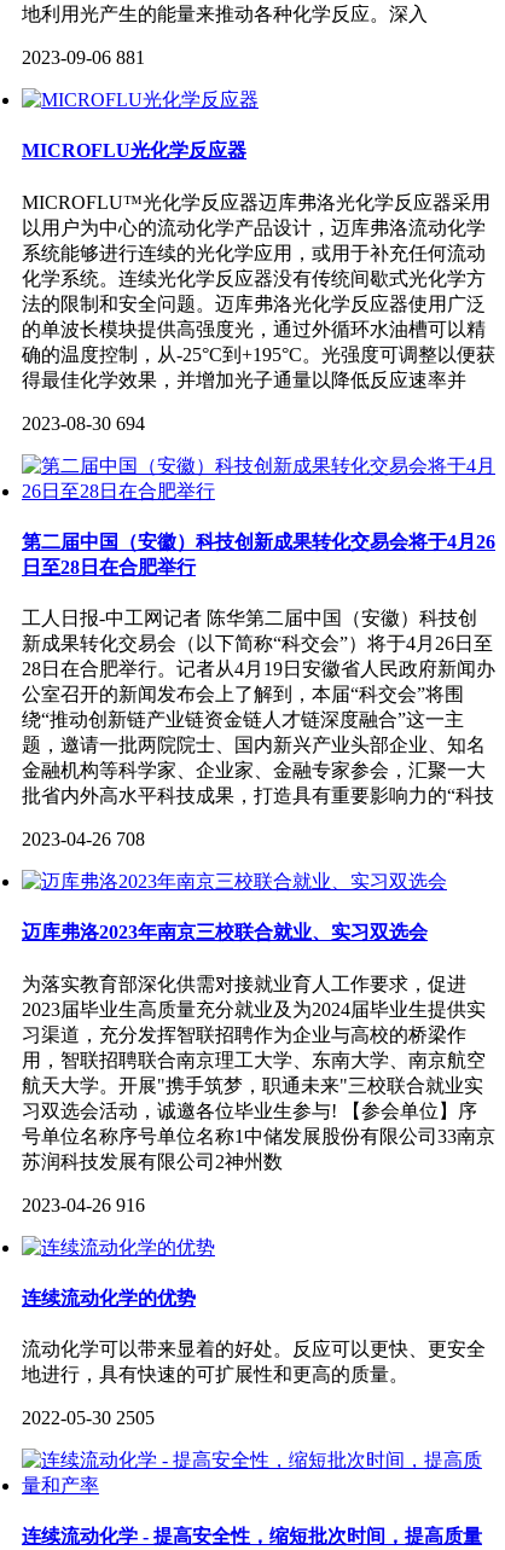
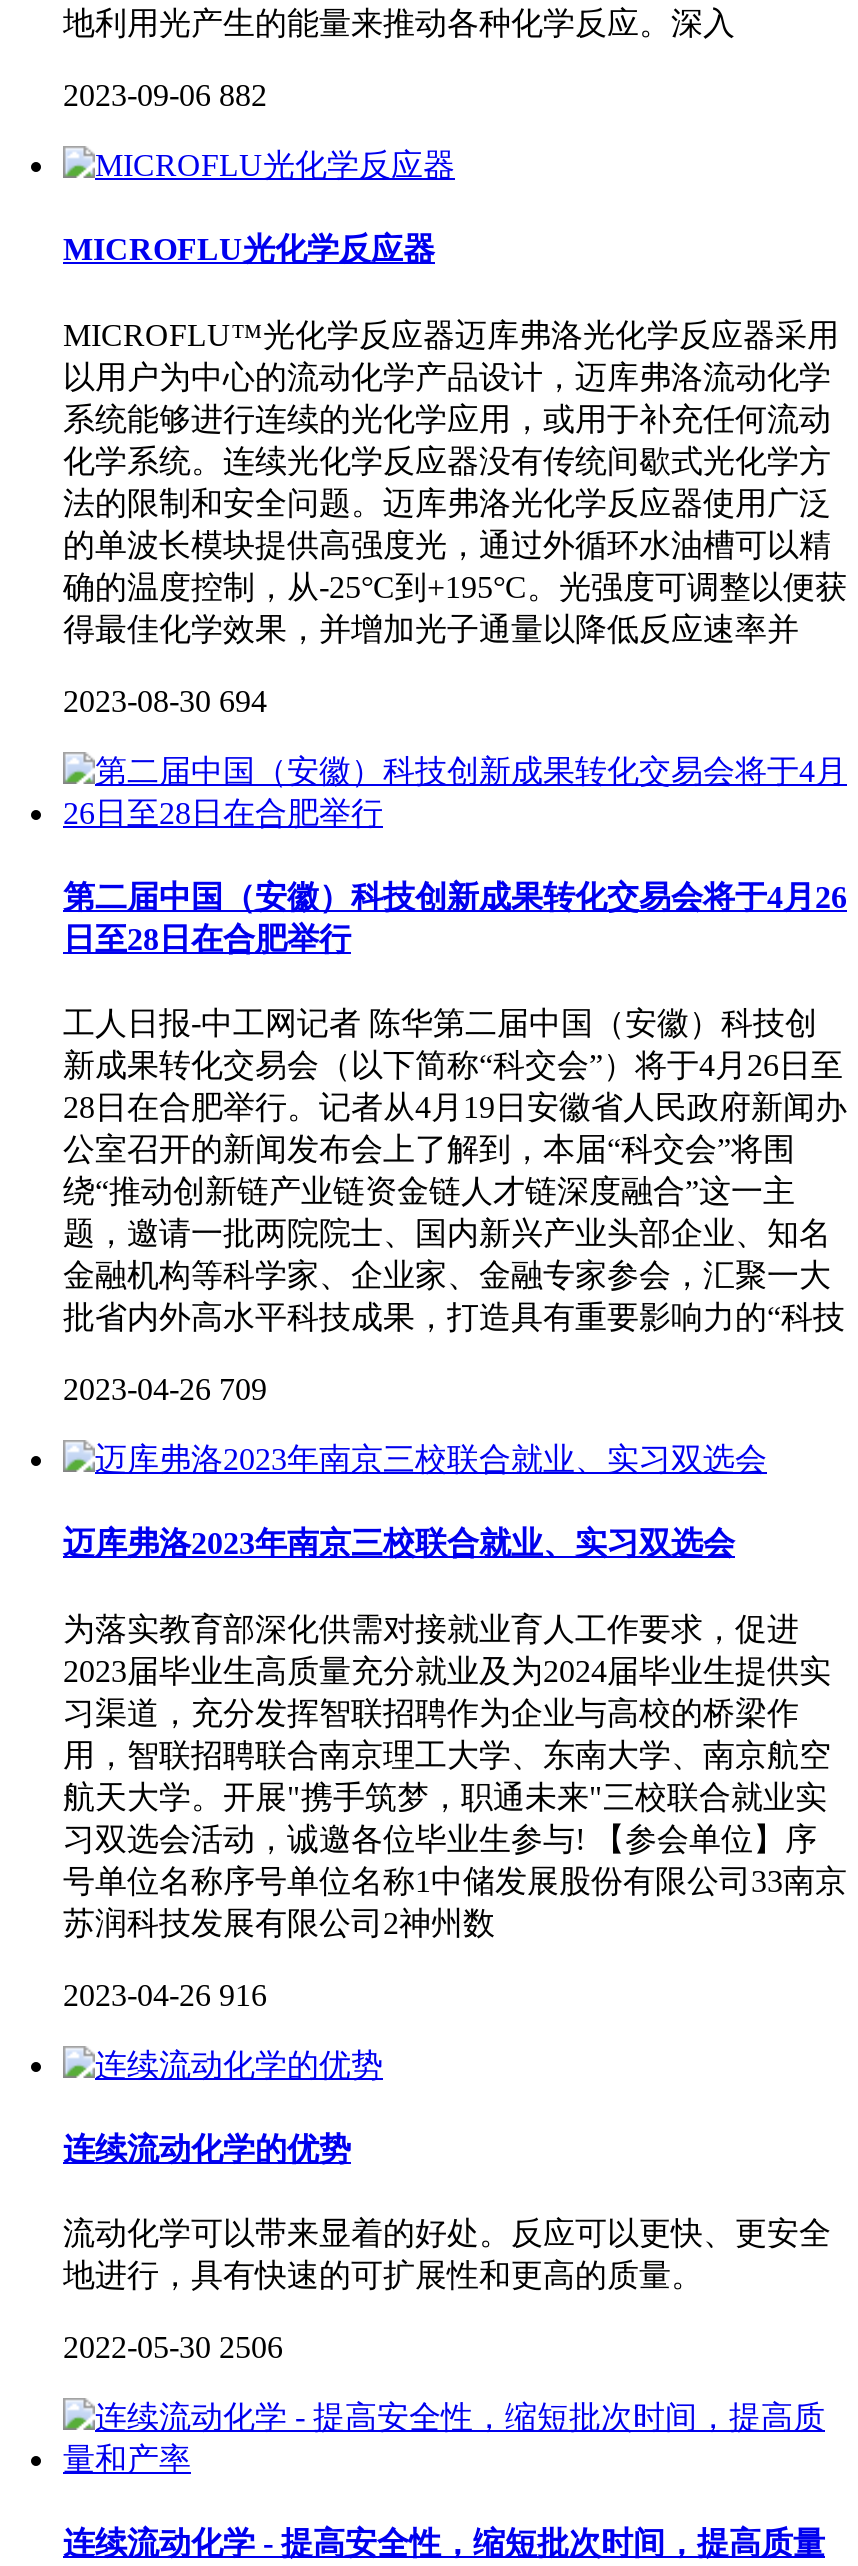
- 2023-09-06 881
+ 2023-09-06 882

- 2023-04-26 708
+ 2023-04-26 709

- 2022-05-30 2505
+ 2022-05-30 2506
